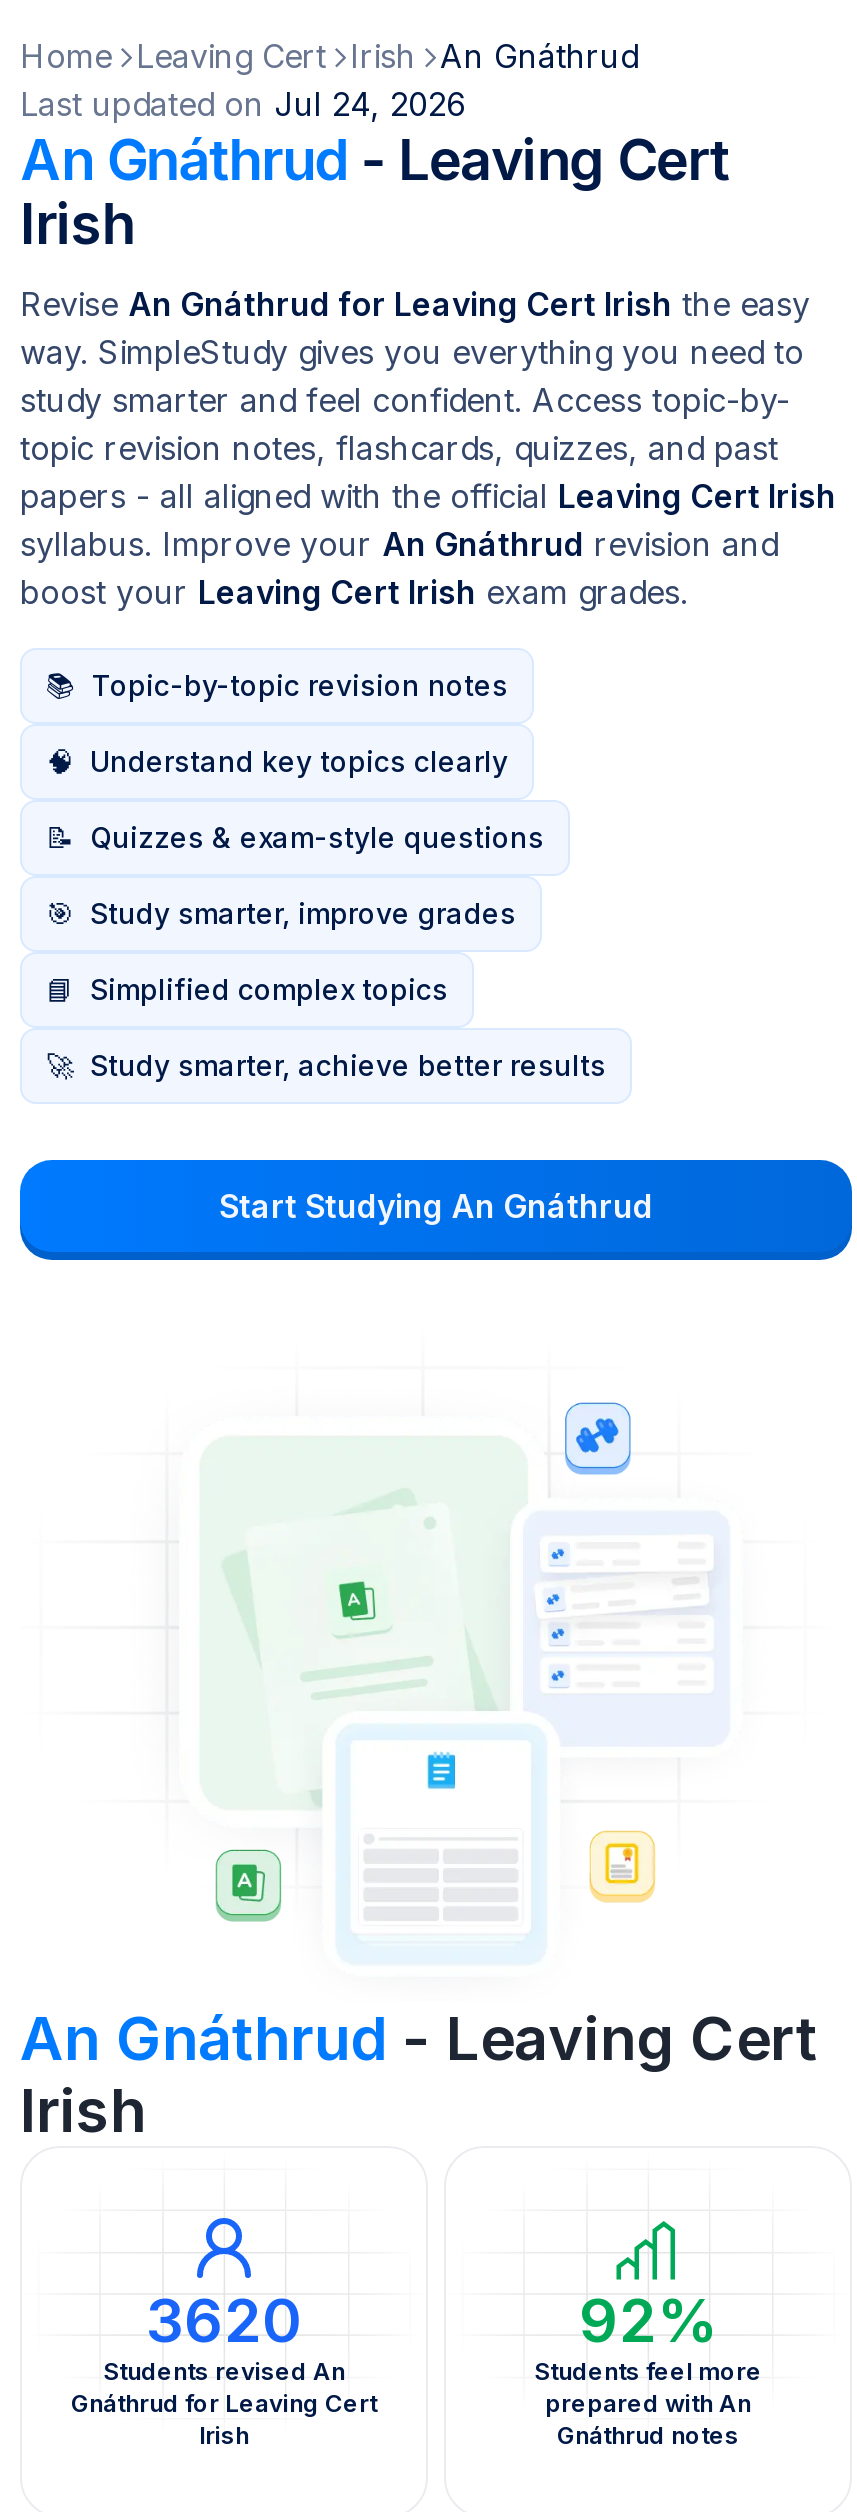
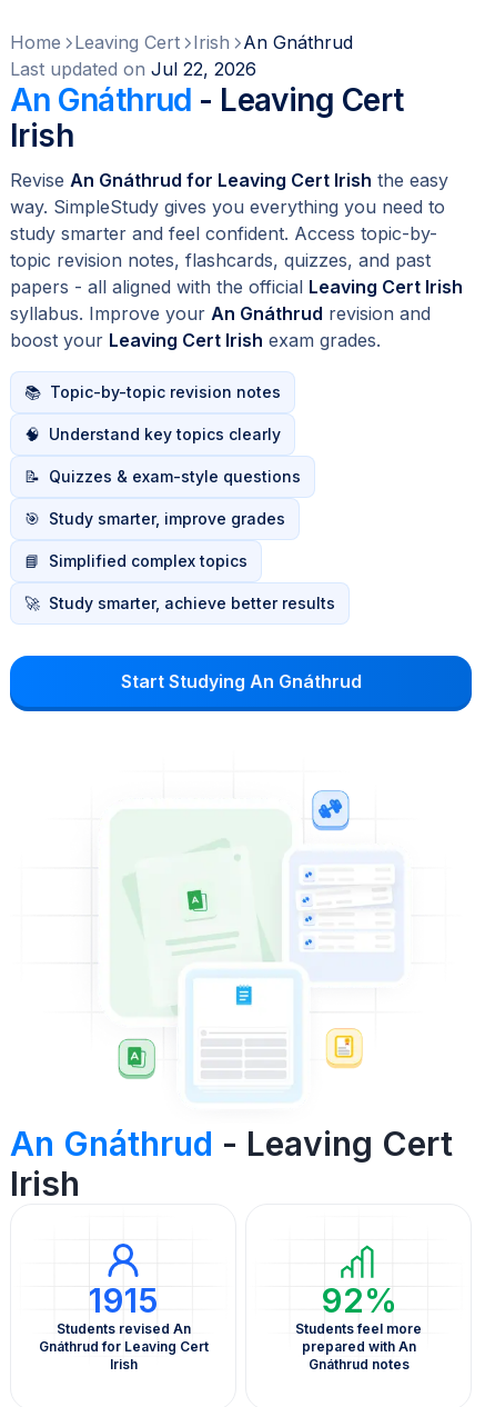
- Last updated on Jul 24, 2026
+ Last updated on Jul 22, 2026

- 3620
+ 1915
